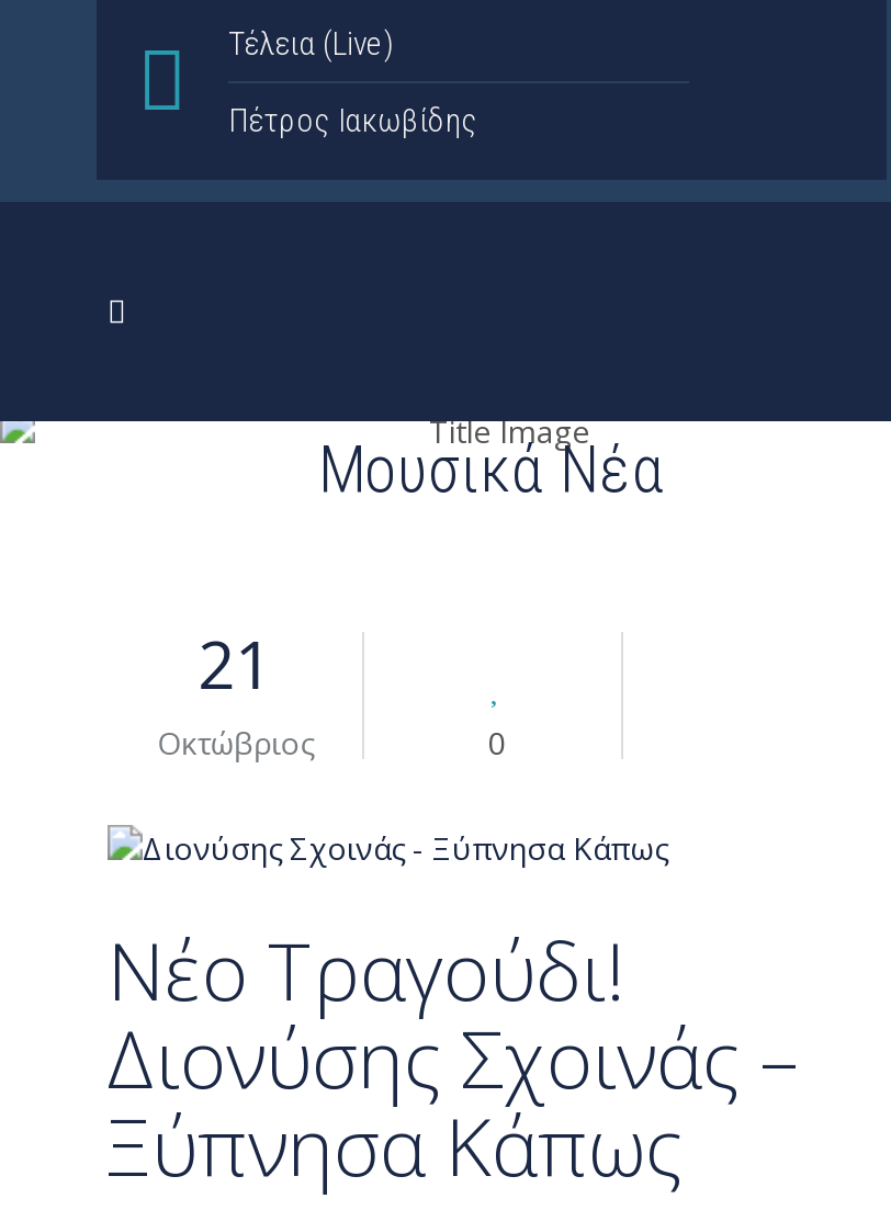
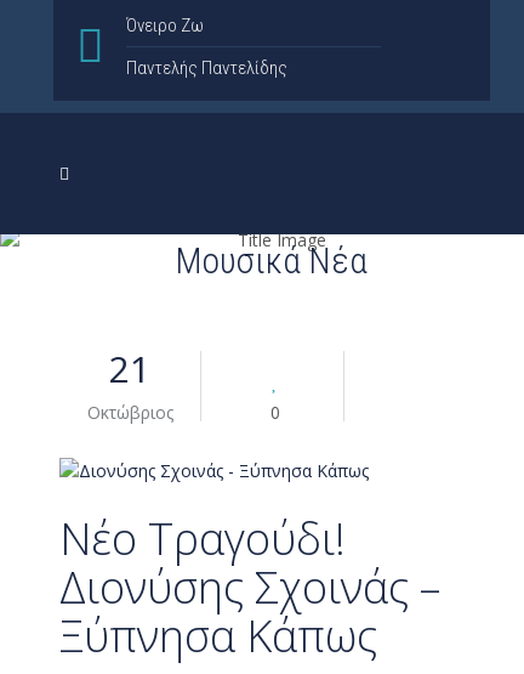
- Τέλεια (Live)
+ Όνειρο Ζω

- Πέτρος Ιακωβίδης
+ Παντελής Παντελίδης
